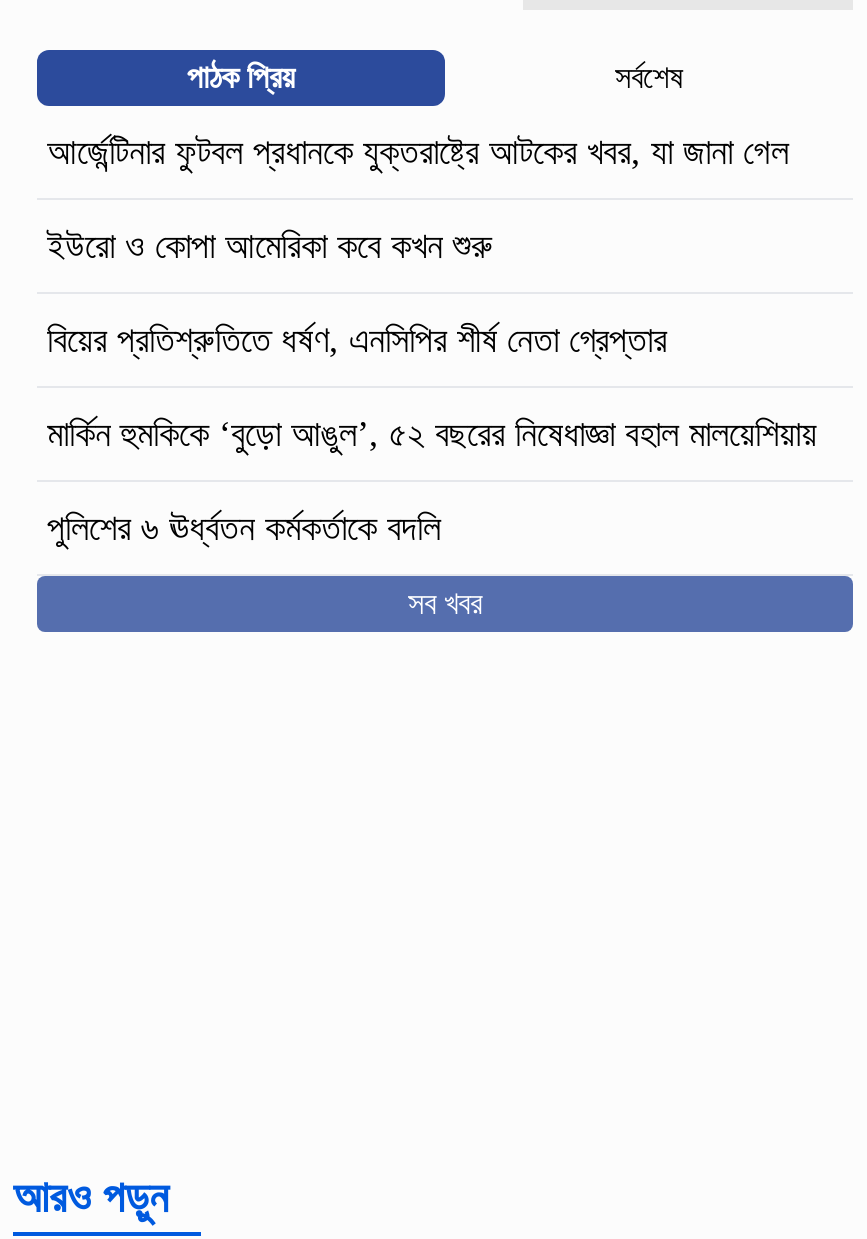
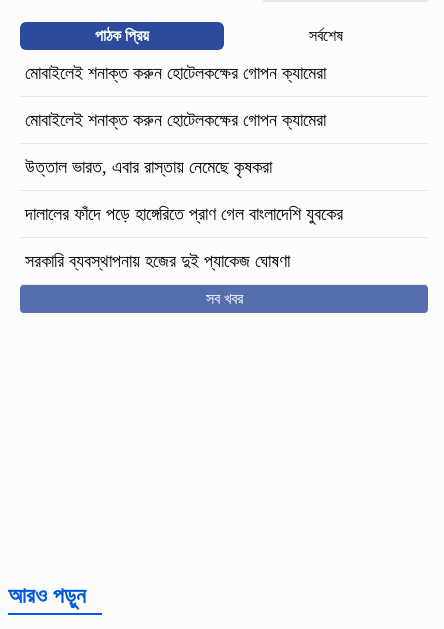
- আর্জেন্টিনার ফুটবল প্রধানকে যুক্তরাষ্ট্রে আটকের খবর, যা জানা গেল
+ মোবাইলেই শনাক্ত করুন হোটেলকক্ষের গোপন ক্যামেরা

- ইউরো ও কোপা আমেরিকা কবে কখন শুরু
+ মোবাইলেই শনাক্ত করুন হোটেলকক্ষের গোপন ক্যামেরা

- বিয়ের প্রতিশ্রুতিতে ধর্ষণ, এনসিপির শীর্ষ নেতা গ্রেপ্তার
+ উত্তাল ভারত, এবার রাস্তায় নেমেছে কৃষকরা

- মার্কিন হুমকিকে ‘বুড়ো আঙুল’, ৫২ বছরের নিষেধাজ্ঞা বহাল মালয়েশিয়ায়
+ দালালের ফাঁদে পড়ে হাঙ্গেরিতে প্রাণ গেল বাংলাদেশি যুবকের

- পুলিশের ৬ ঊর্ধ্বতন কর্মকর্তাকে বদলি
+ সরকারি ব্যবস্থাপনায় হজের দুই প্যাকেজ ঘোষণা
